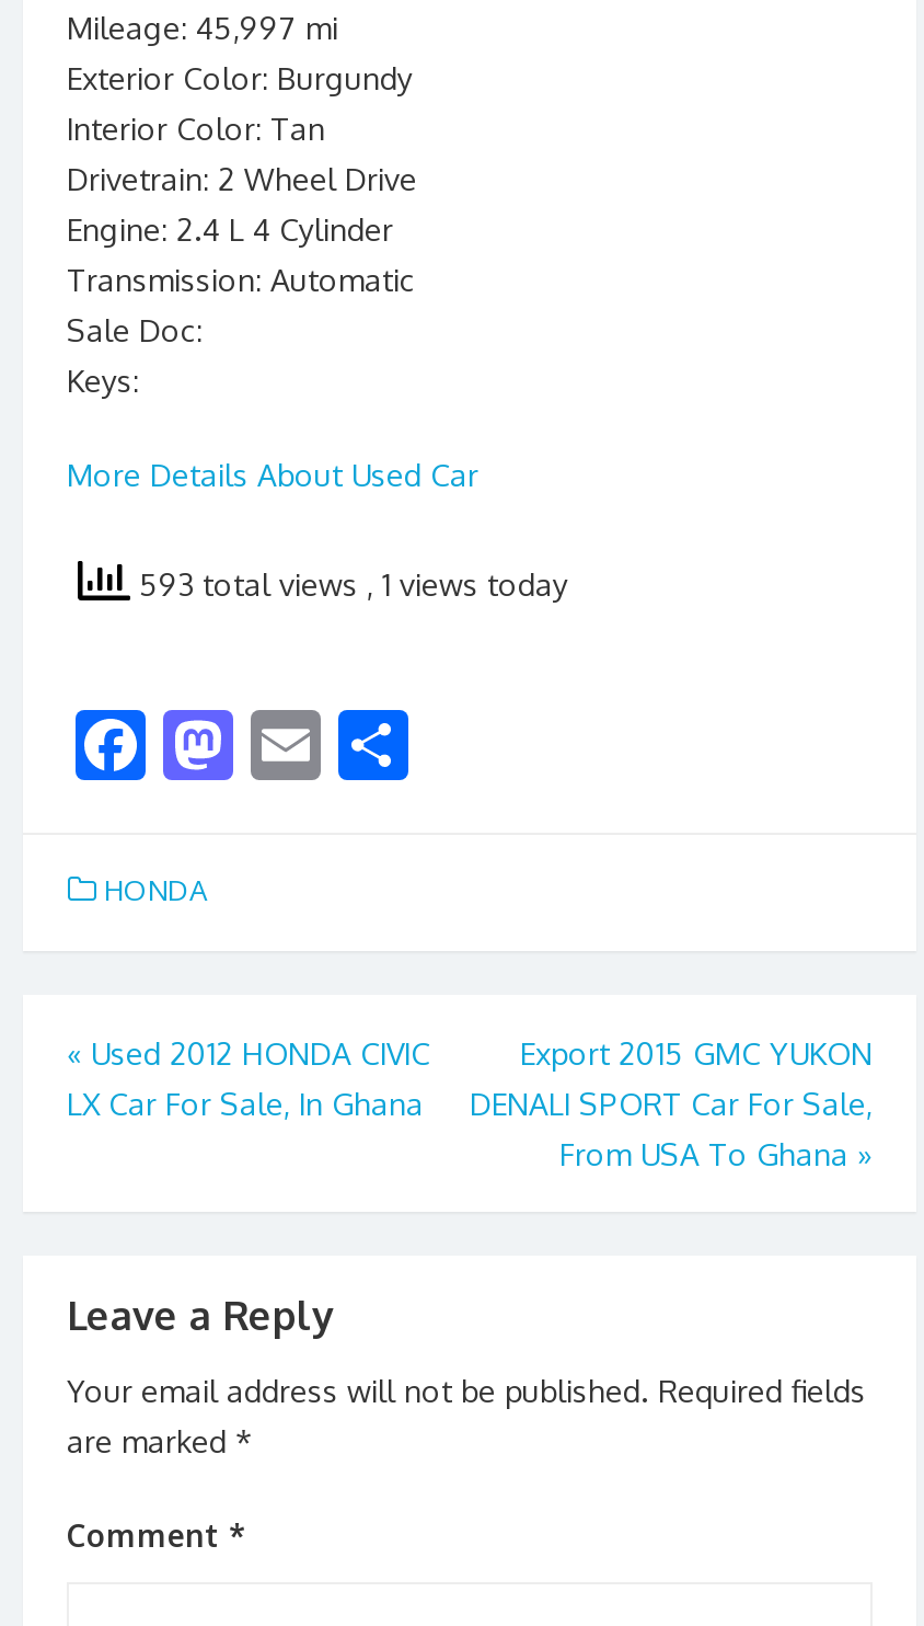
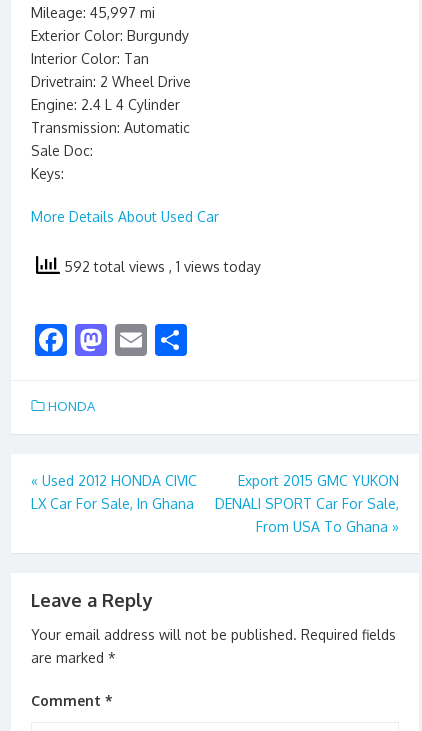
- 593 total views, 1 views today
+ 592 total views, 1 views today
